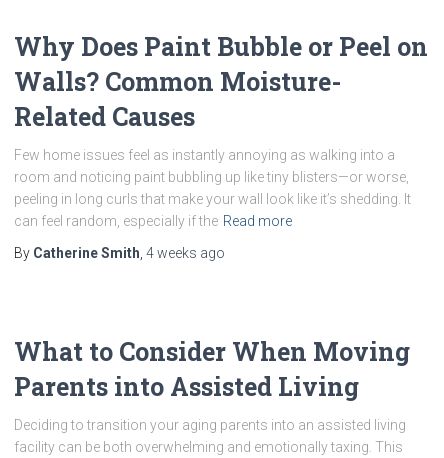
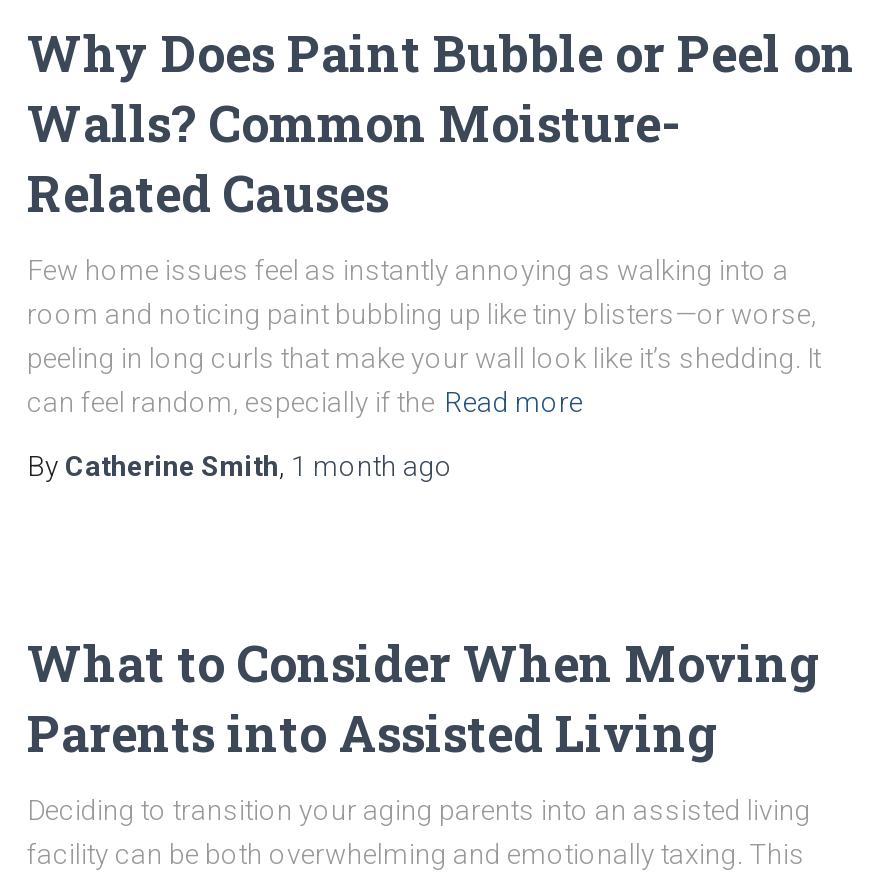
- By Catherine Smith, 4 weeks ago
+ By Catherine Smith, 1 month ago
